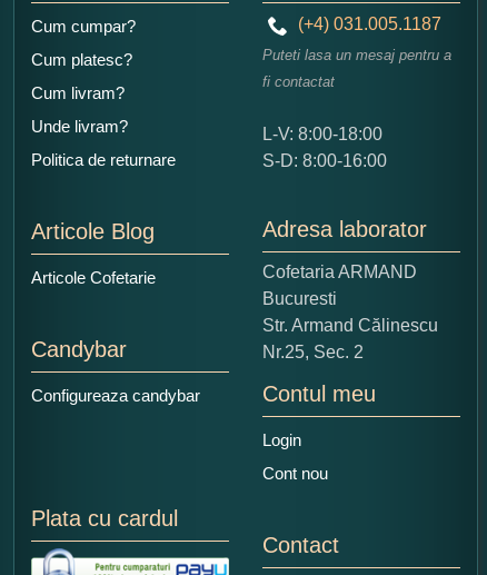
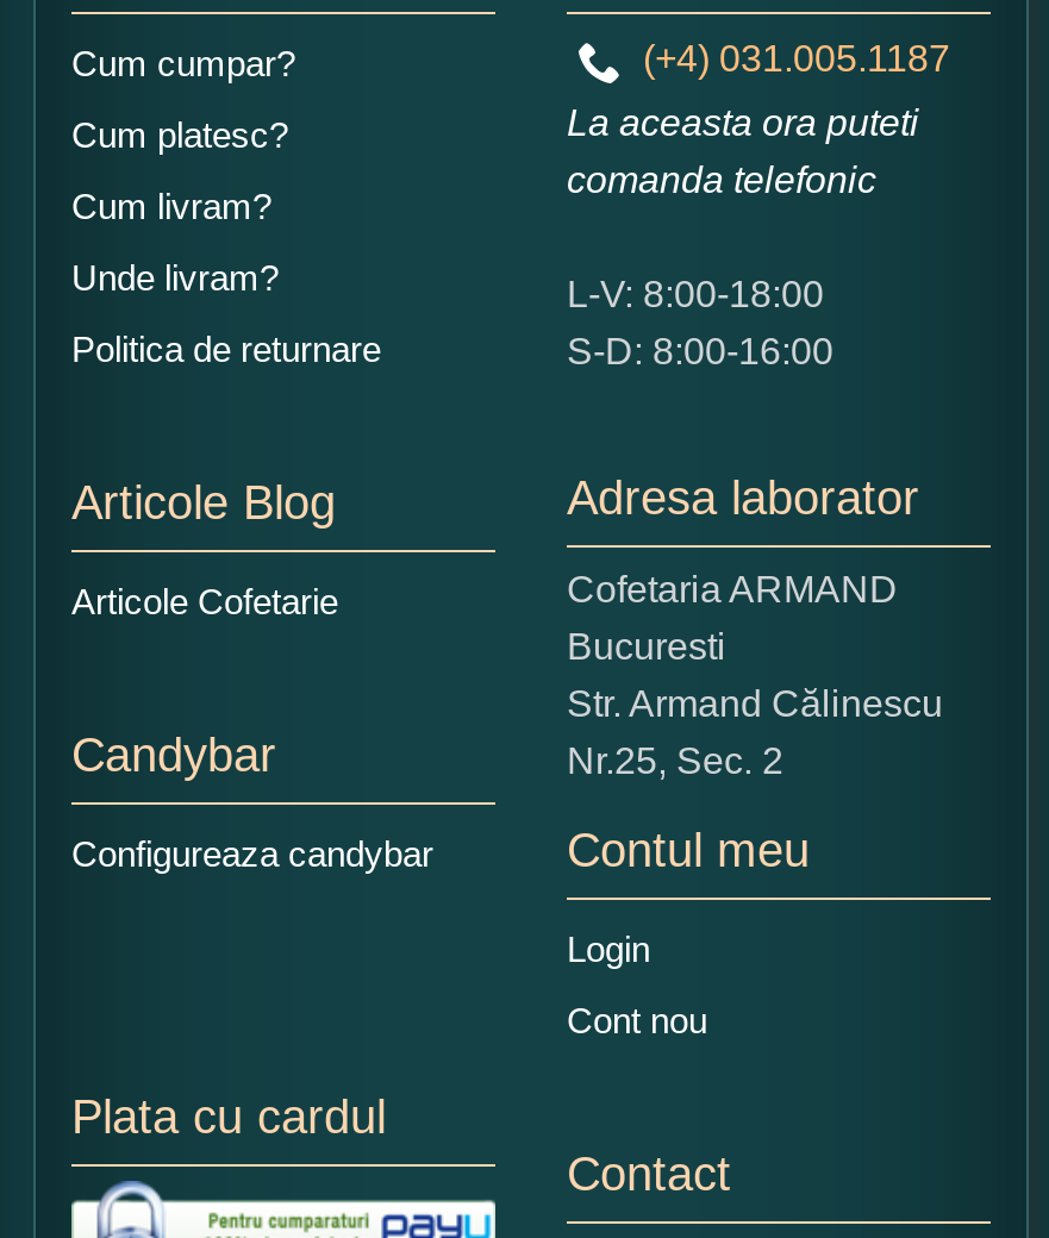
- Puteti lasa un mesaj pentru a
- fi contactat
+ La aceasta ora puteti
+ comanda telefonic
